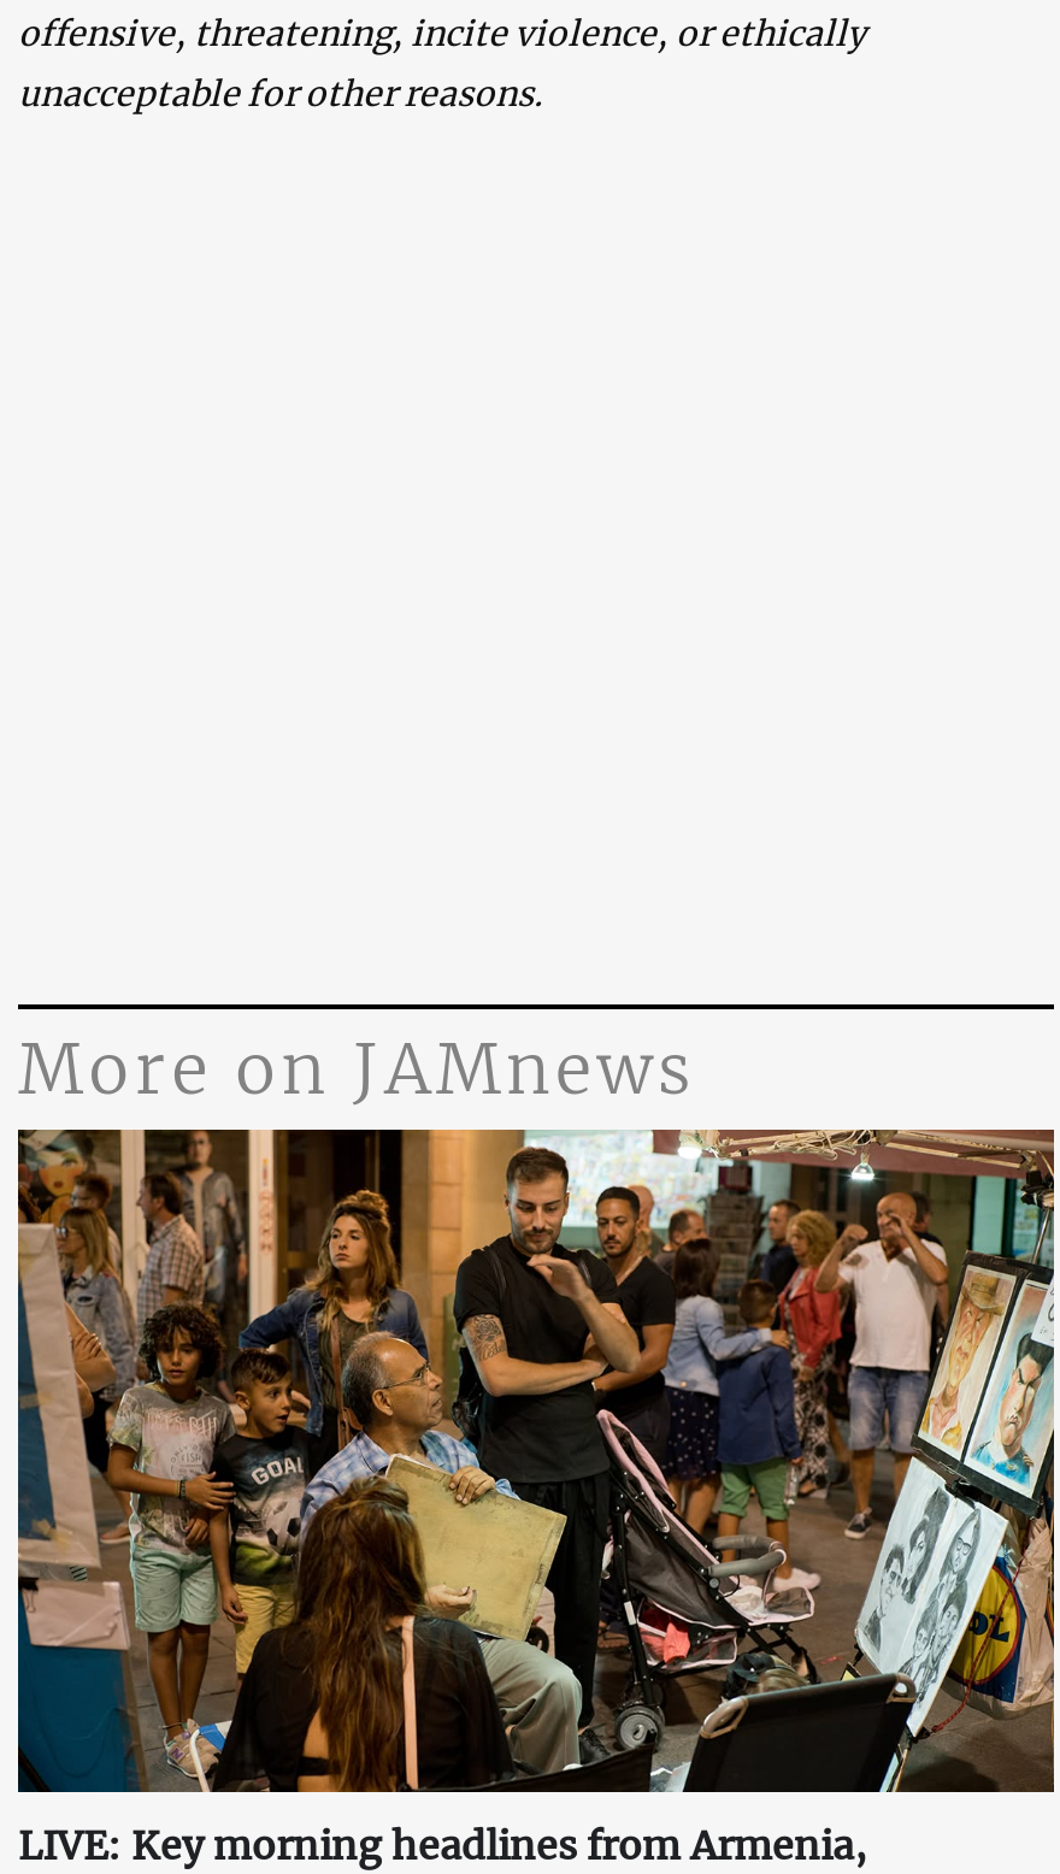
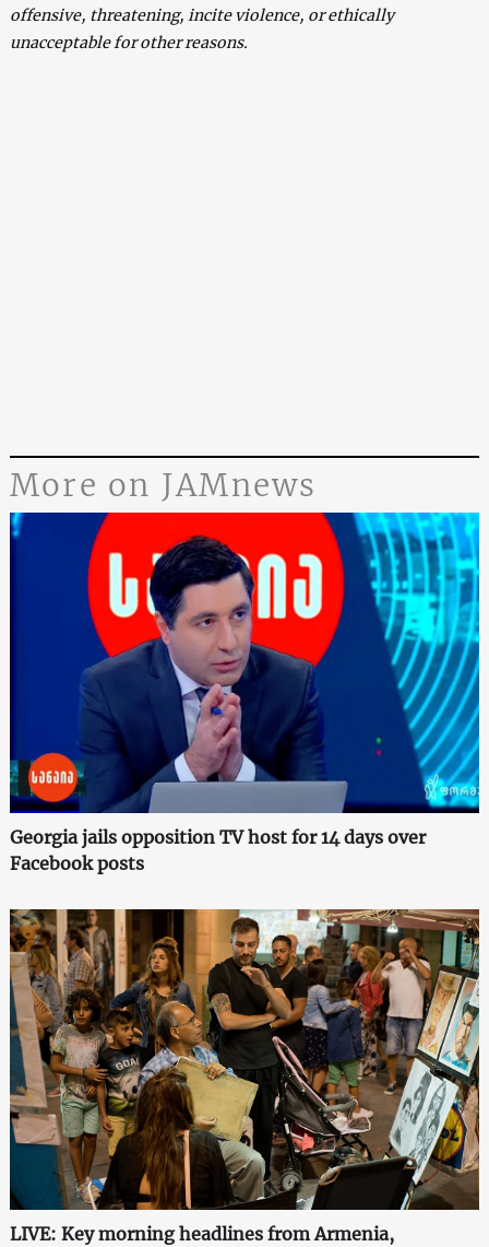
+ [image]
+ Georgia jails opposition TV host for 14 days over
+ Facebook posts
